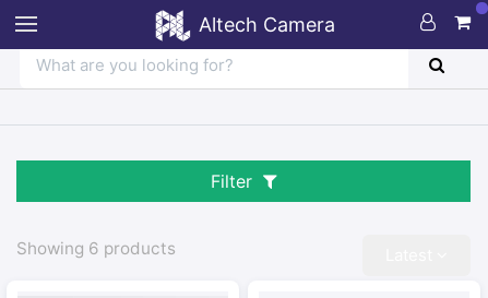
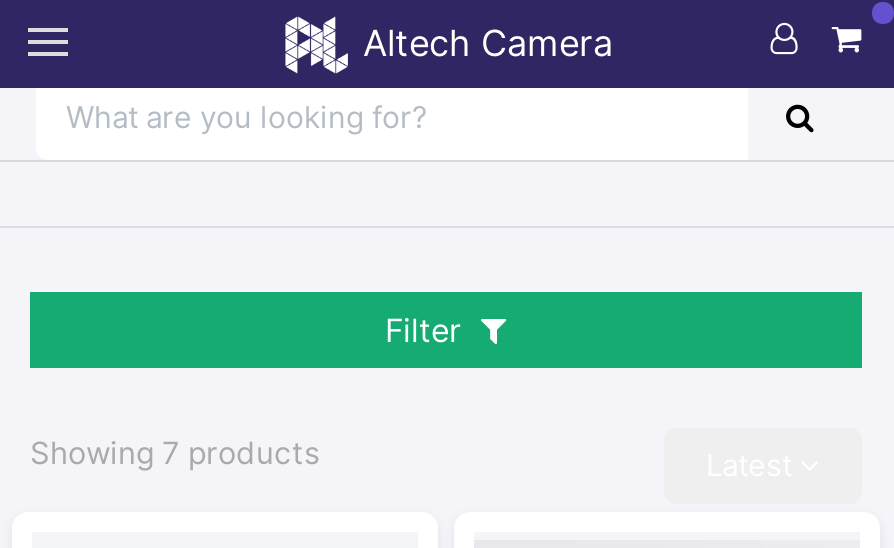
- Showing 6 products
+ Showing 7 products
